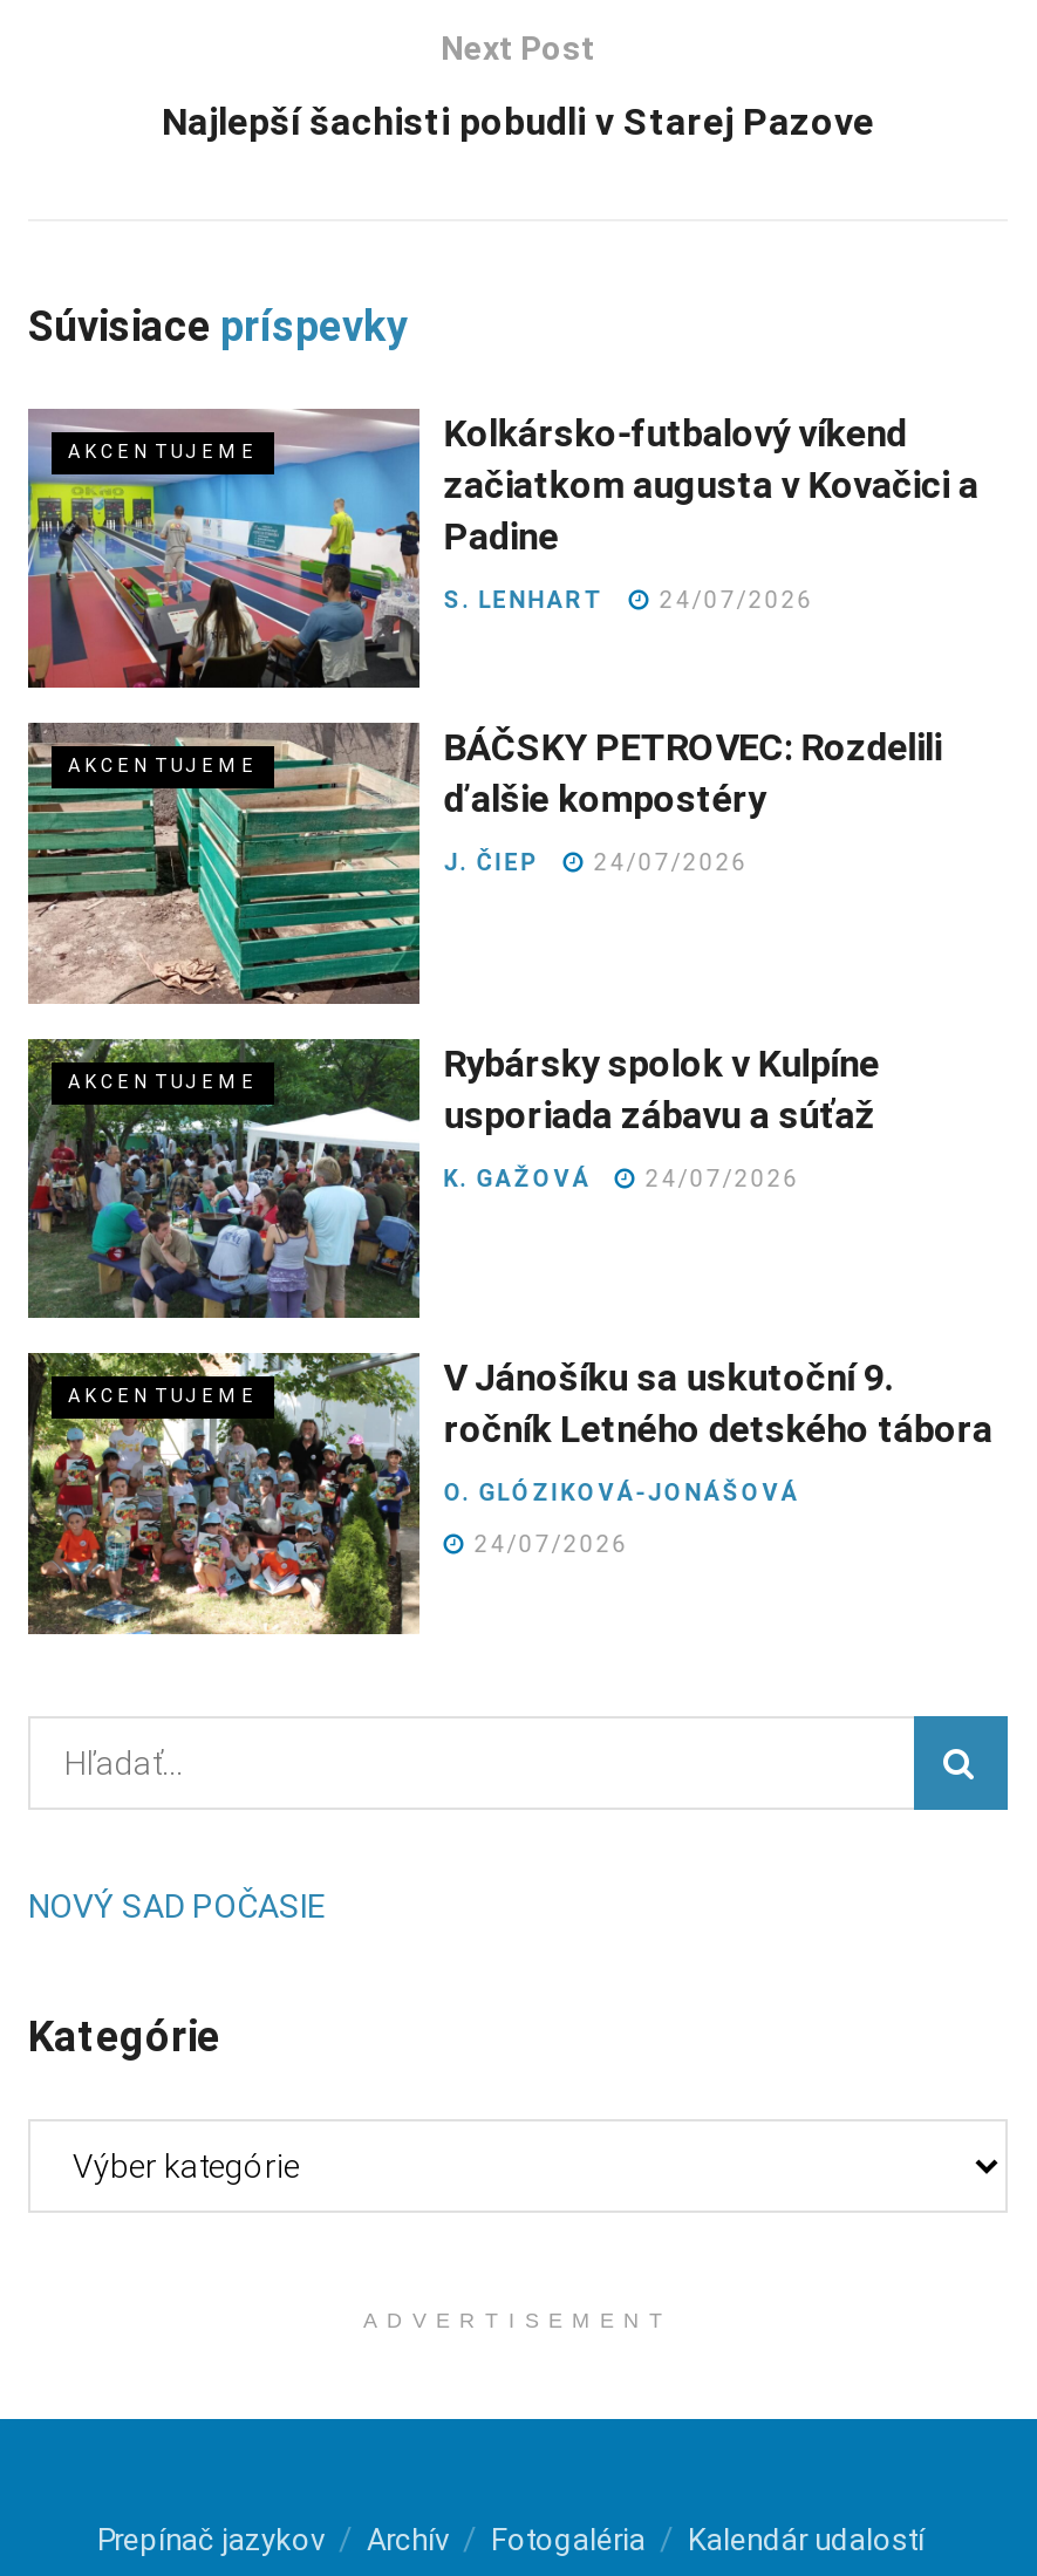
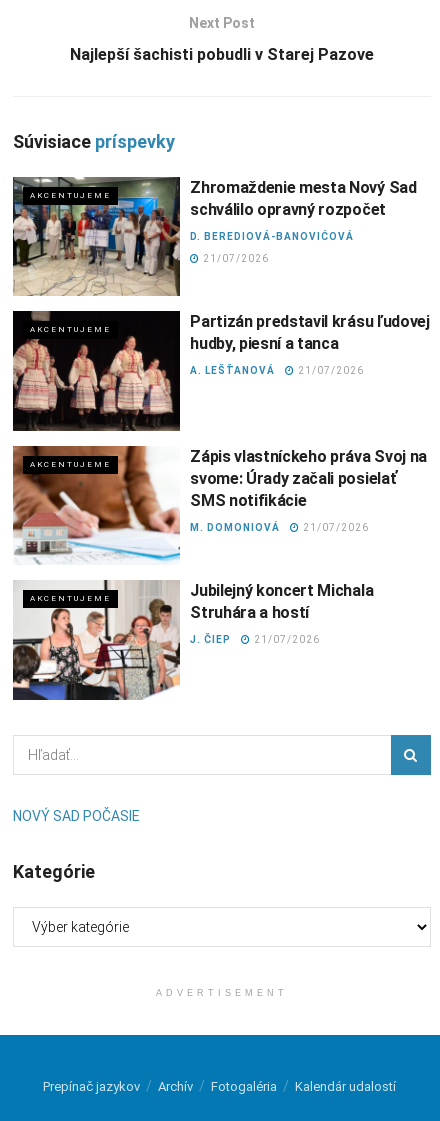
- [image]
- Kolkársko-futbalový víkend
- začiatkom augusta v Kovačici a
- Padine
- S. LENHART
- 24/07/2026
+ [image]
+ Zhromaždenie mesta Nový Sad
+ schválilo opravný rozpočet
+ D. BEREDIOVÁ-BANOVIĆOVÁ
+ 21/07/2026

- [image]
- BÁČSKY PETROVEC: Rozdelili
- ďalšie kompostéry
+ [image]
+ Partizán predstavil krásu ľudovej
+ hudby, piesní a tanca

- J. ČIEP
- 24/07/2026
+ A. LEŠŤANOVÁ
+ 21/07/2026

- [image]
- Rybársky spolok v Kulpíne
- usporiada zábavu a súťaž
+ [image]
+ Zápis vlastníckeho práva Svoj na
+ svome: Úrady začali posielať
+ SMS notifikácie

- K. GAŽOVÁ
- 24/07/2026
+ M. DOMONIOVÁ
+ 21/07/2026

- [image]
- V Jánošíku sa uskutoční 9.
- ročník Letného detského tábora
- O. GLÓZIKOVÁ-JONÁŠOVÁ
- 24/07/2026
+ [image]
+ Jubilejný koncert Michala
+ Struhára a hostí
+ J. ČIEP
+ 21/07/2026
